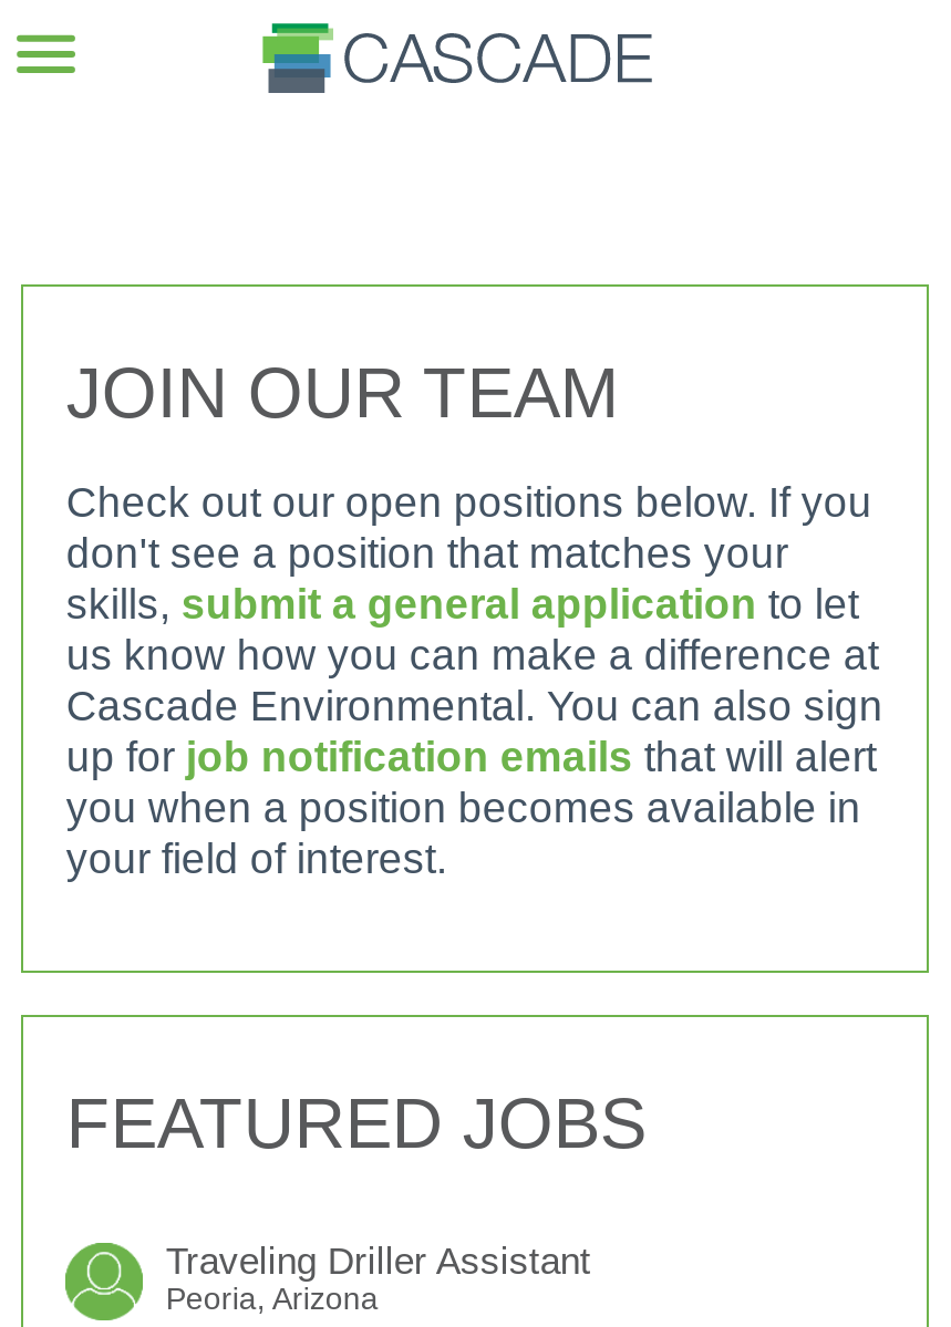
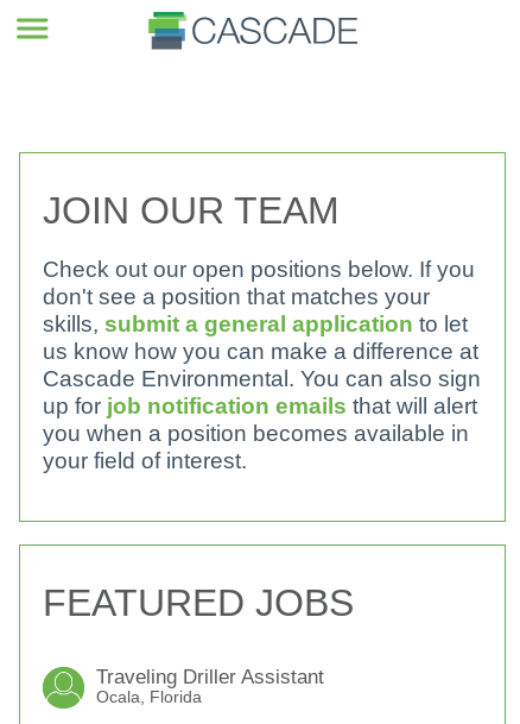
- Peoria, Arizona
+ Ocala, Florida
